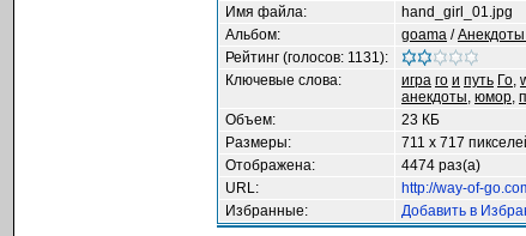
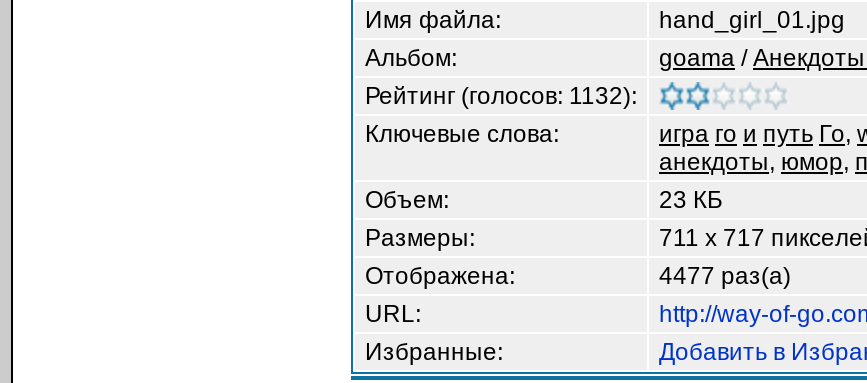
- Рейтинг (голосов: 1131):
+ Рейтинг (голосов: 1132):

- 4474 раз(а)
+ 4477 раз(а)
